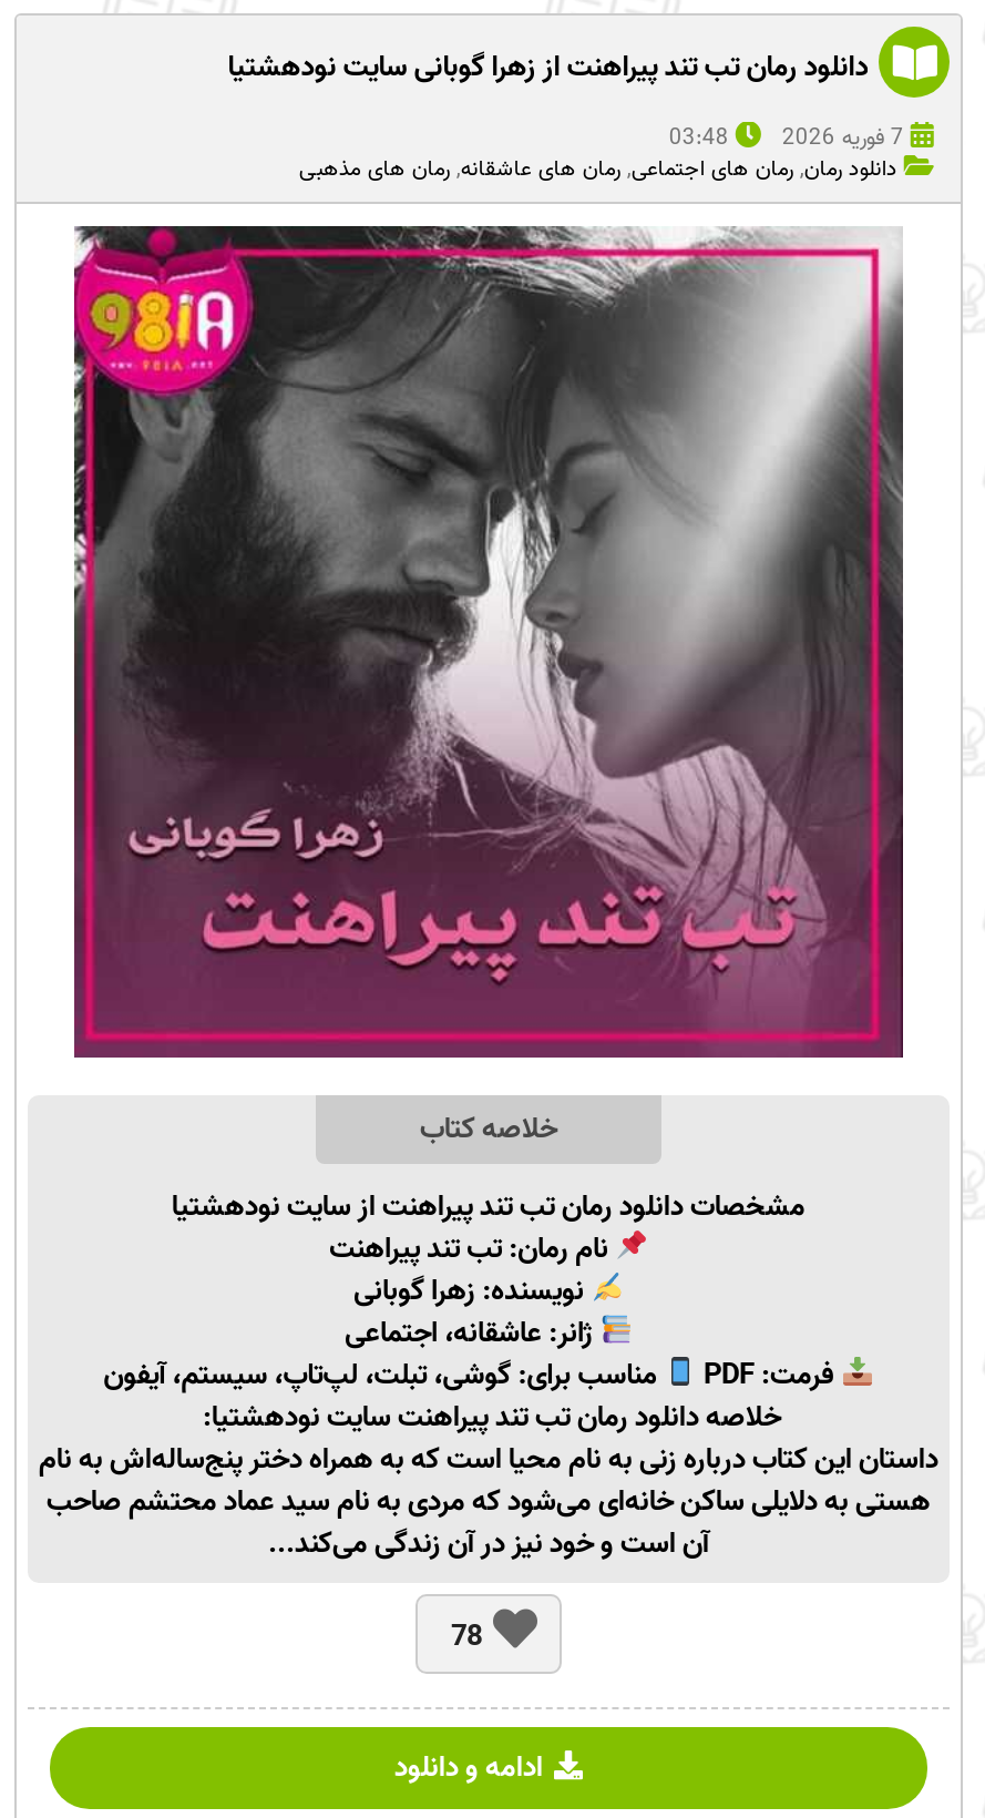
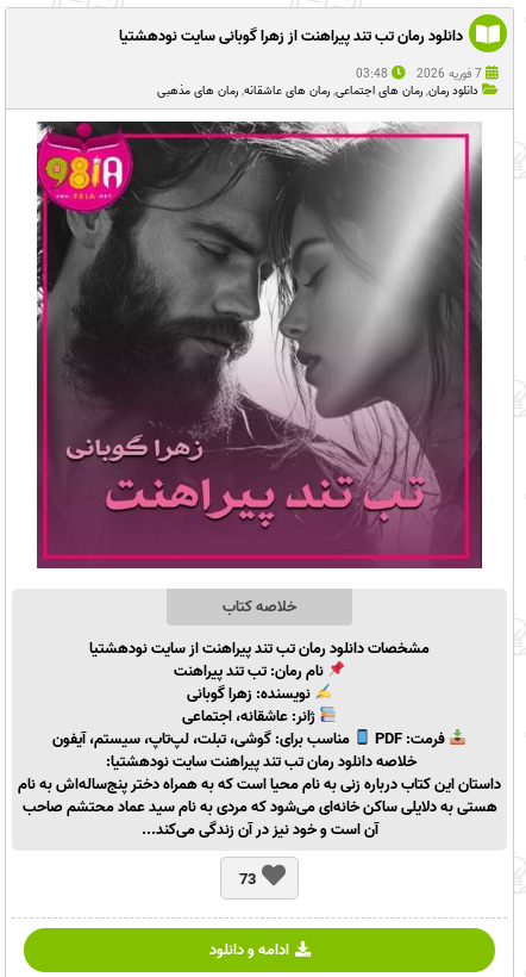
- 78
+ 73
